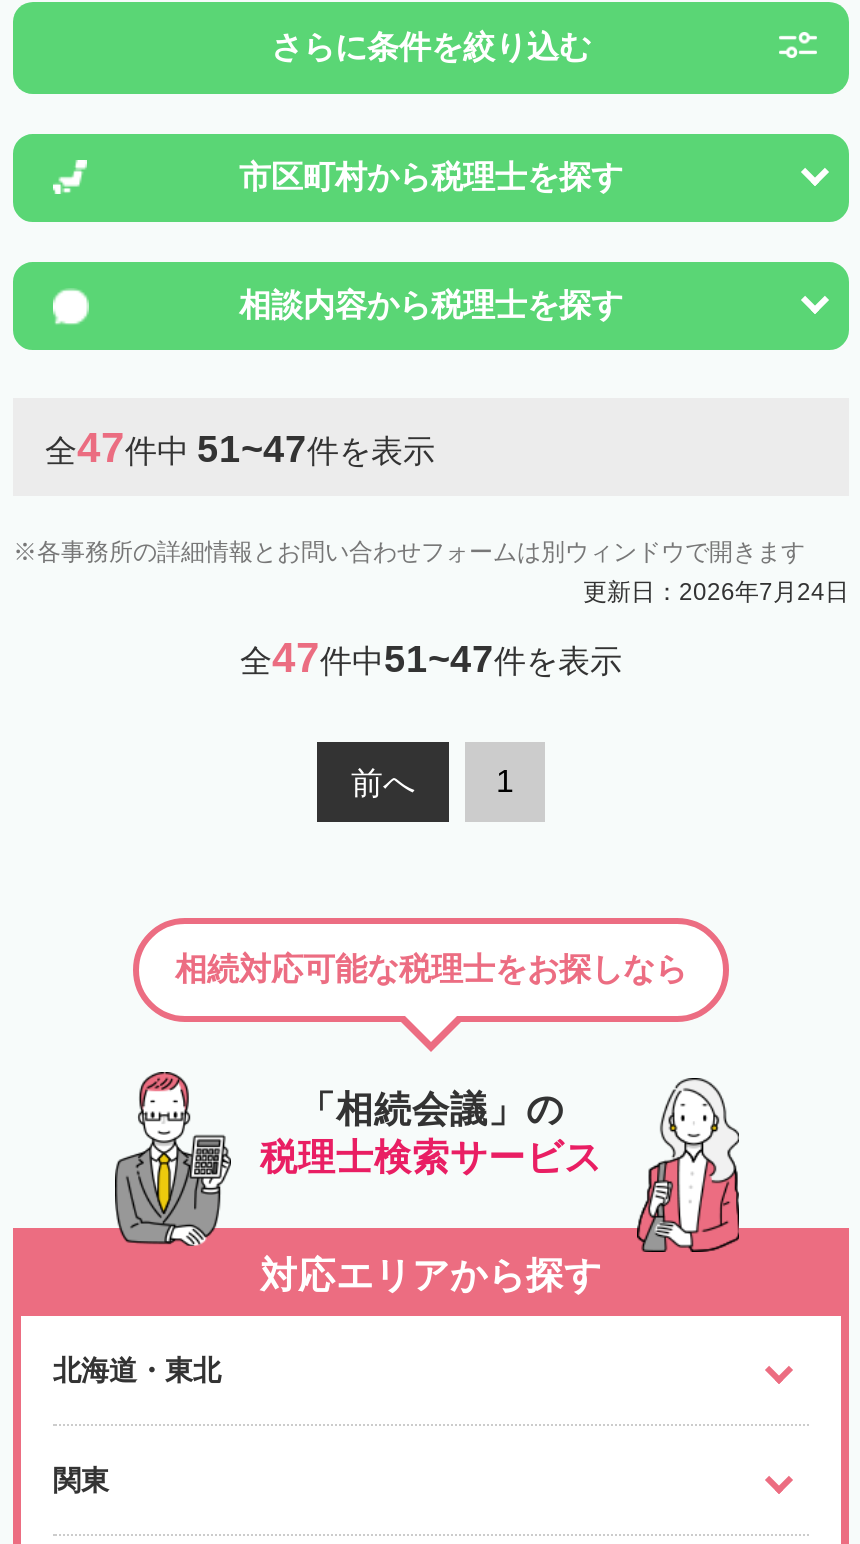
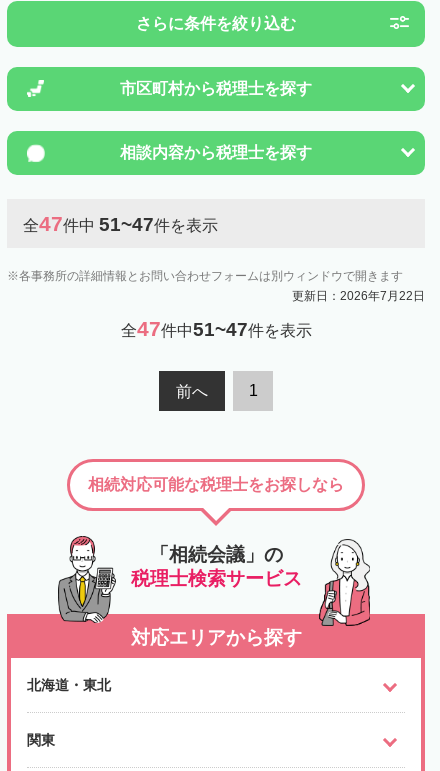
- 更新日：2026年7月24日
+ 更新日：2026年7月22日
